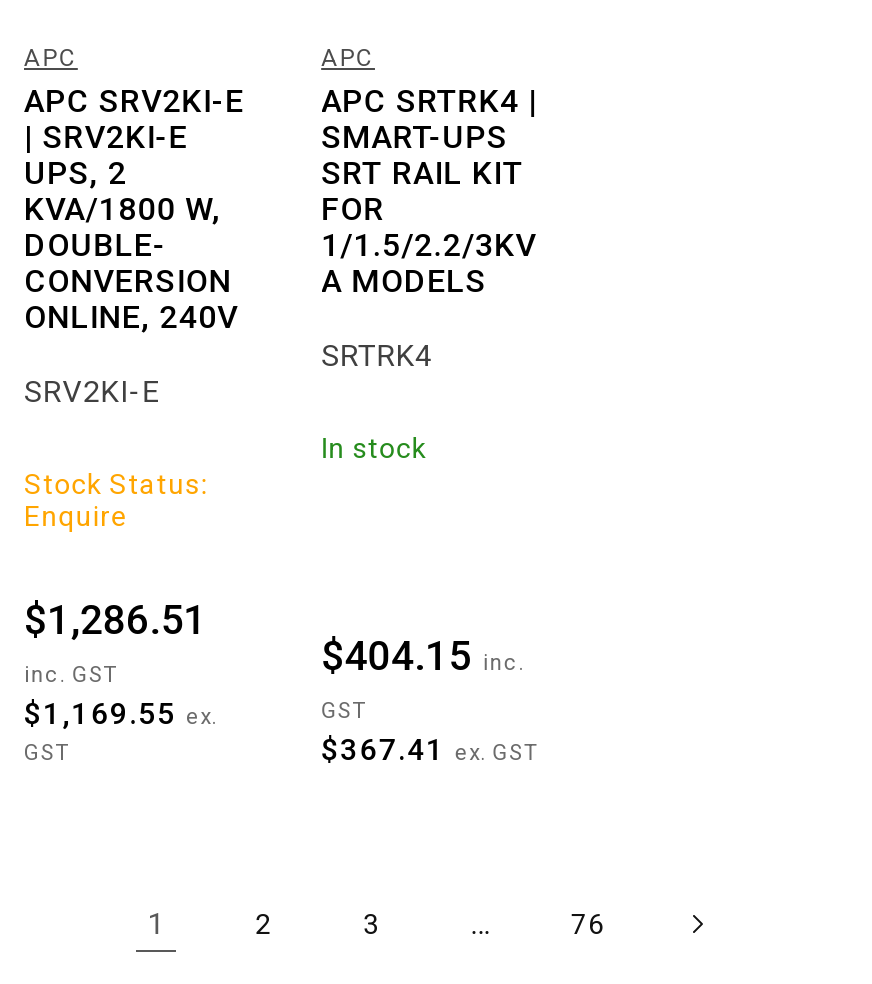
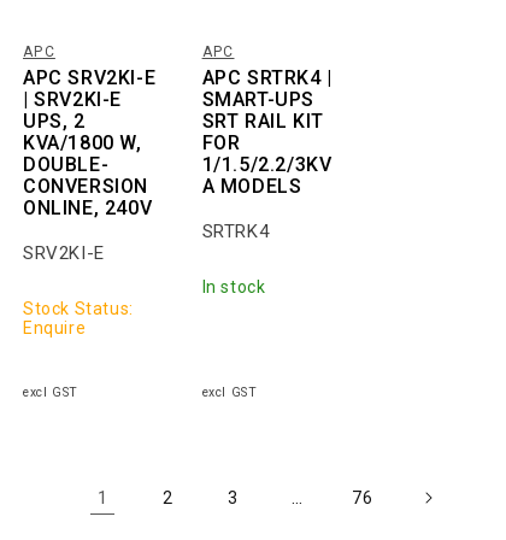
- $1,286.51
- inc. GST
- $1,169.55 ex.
- GST

- $404.15 inc.
- GST
- $367.41 ex. GST
